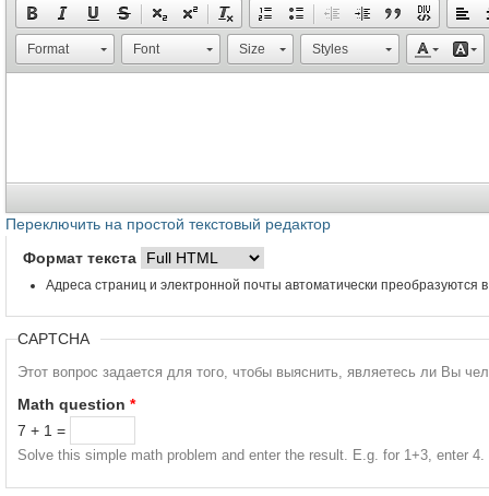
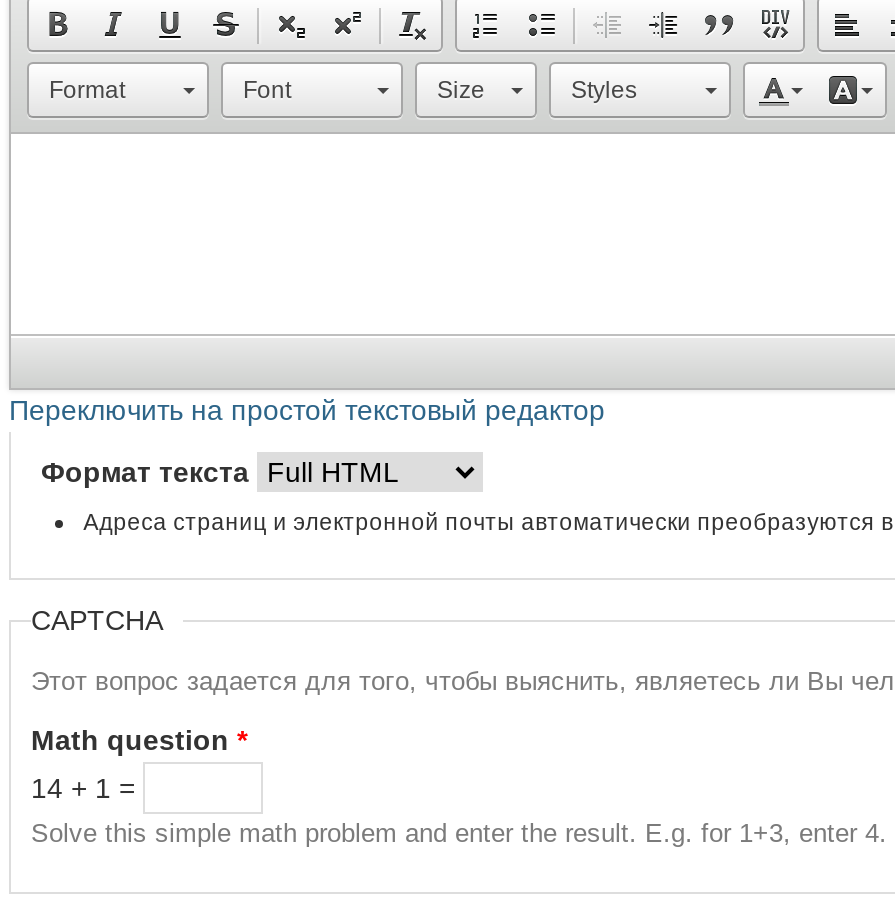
- 7 + 1 =
+ 14 + 1 =
